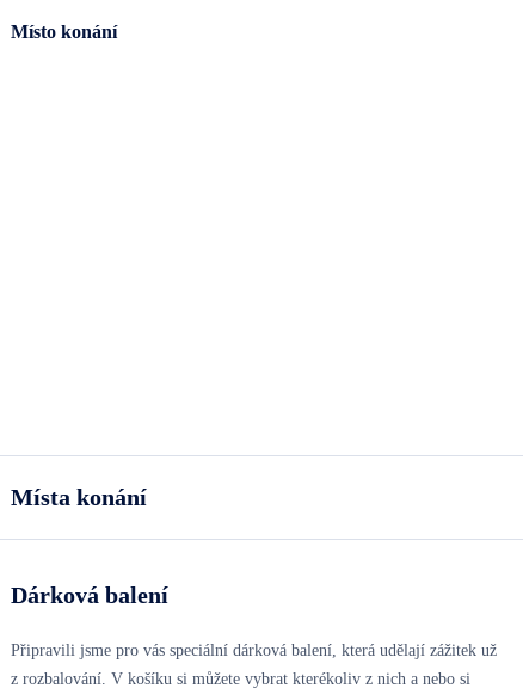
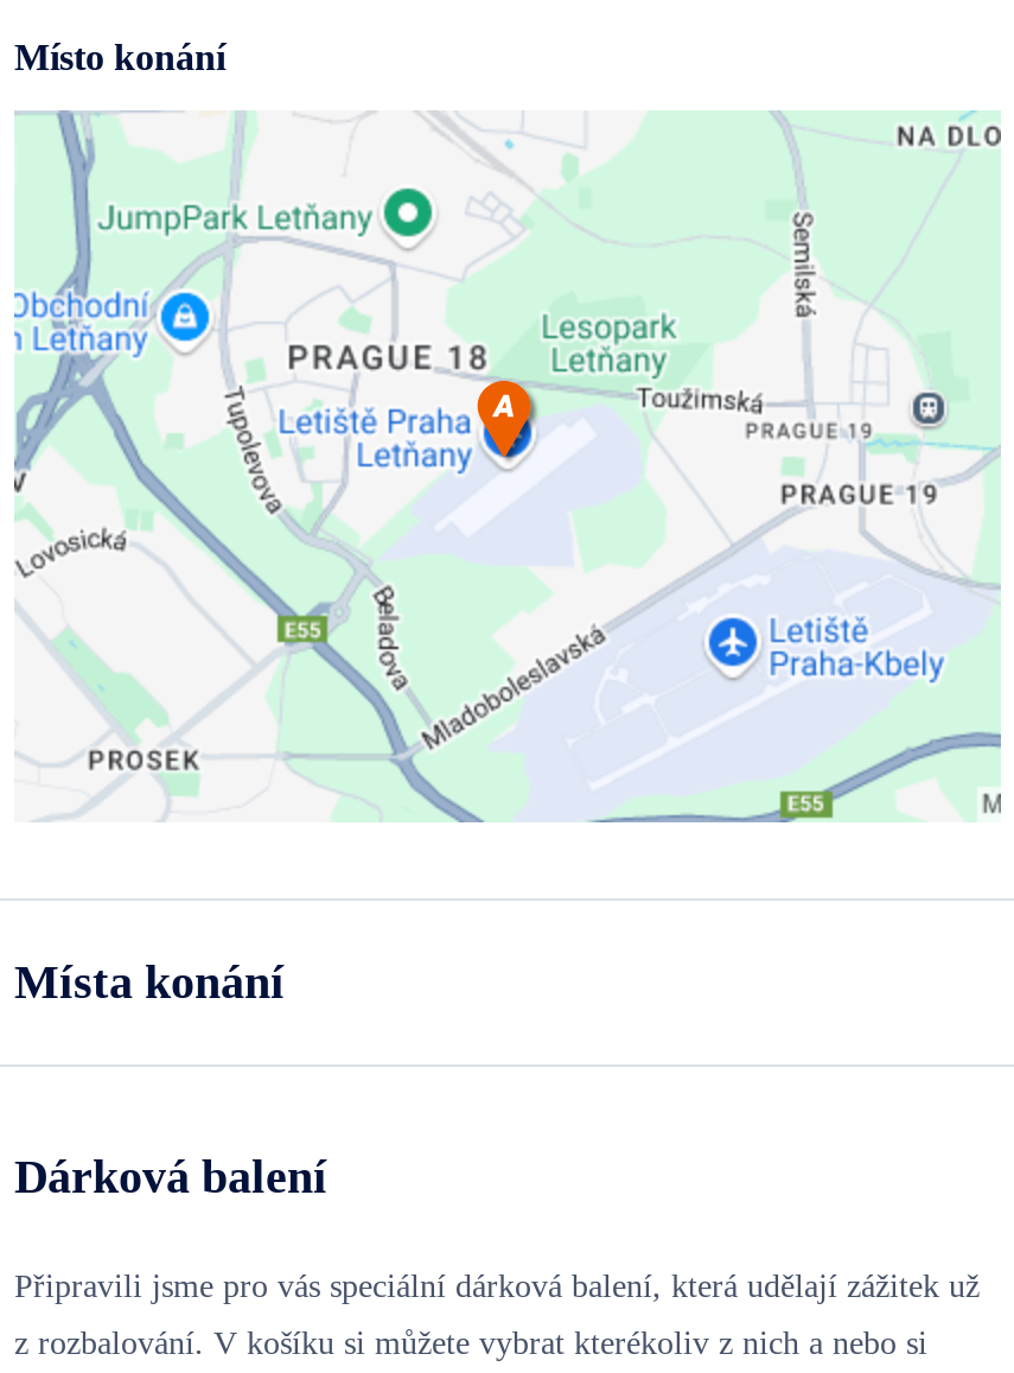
+ [image]
